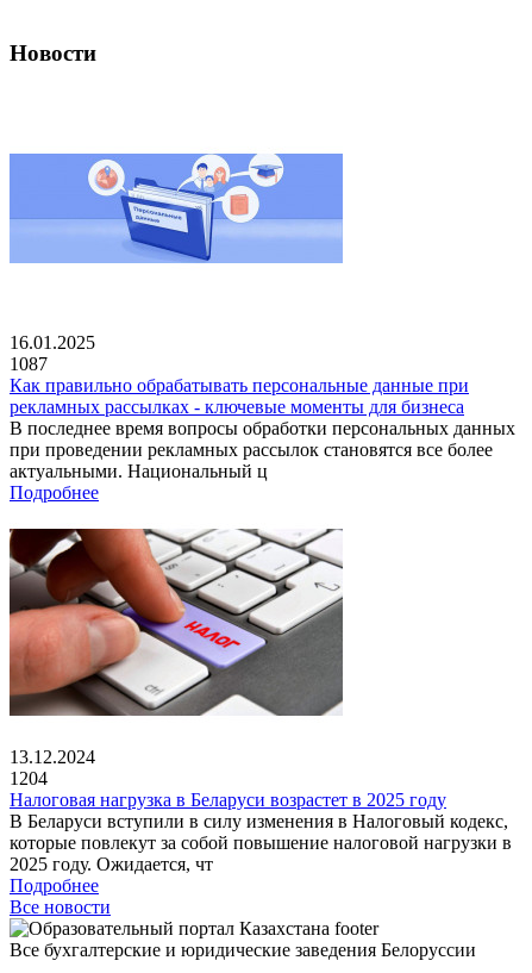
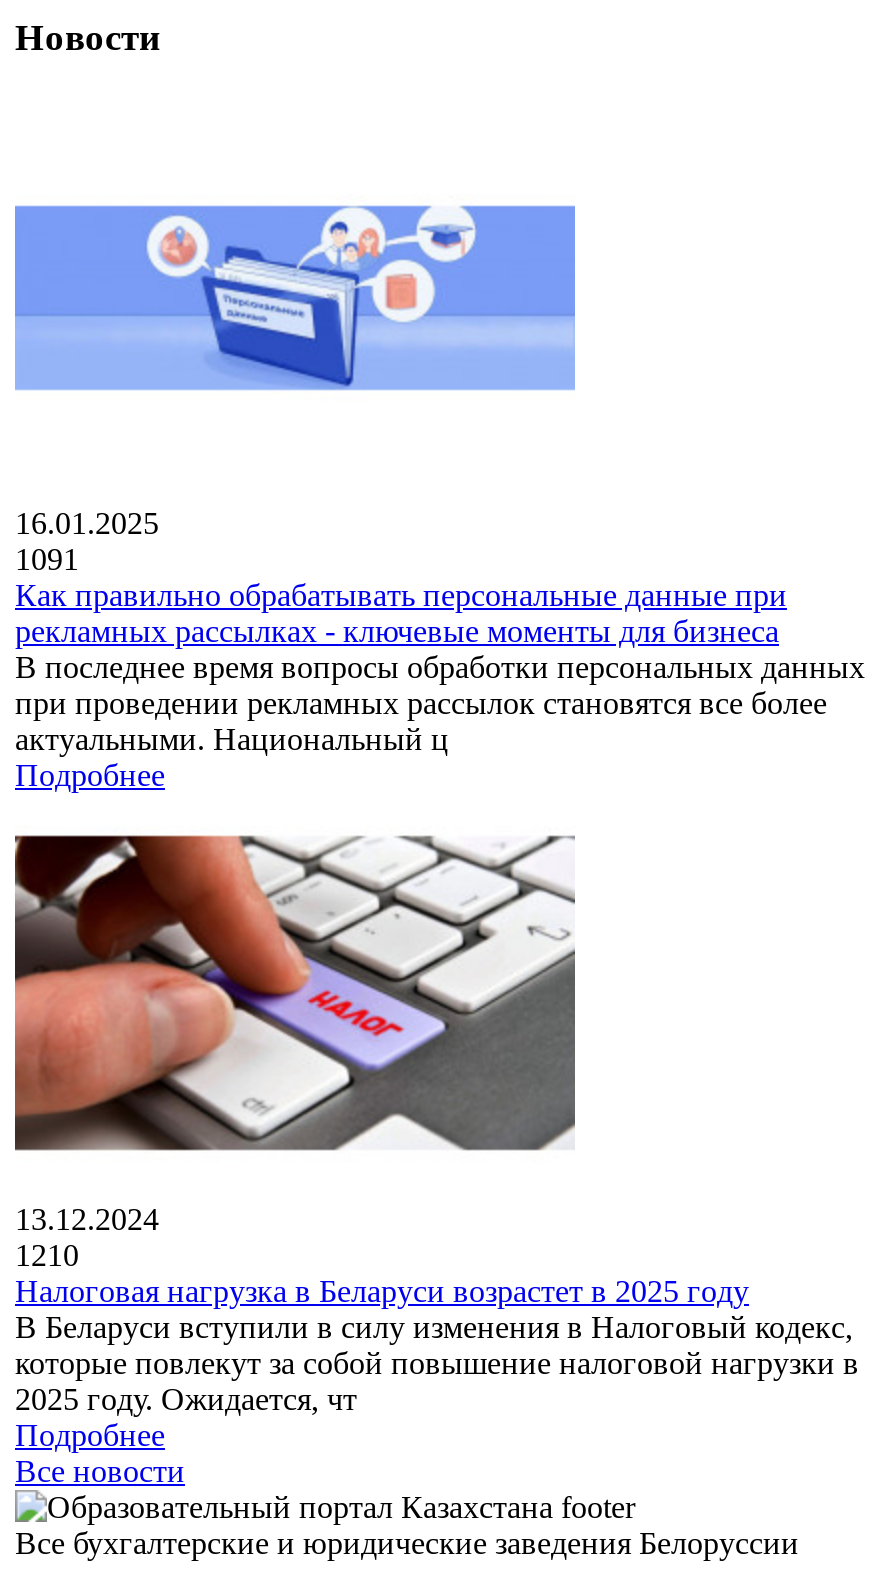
- 1087
+ 1091

- 1204
+ 1210
